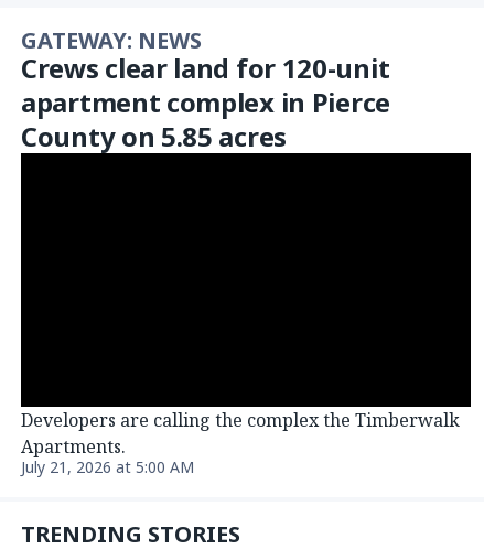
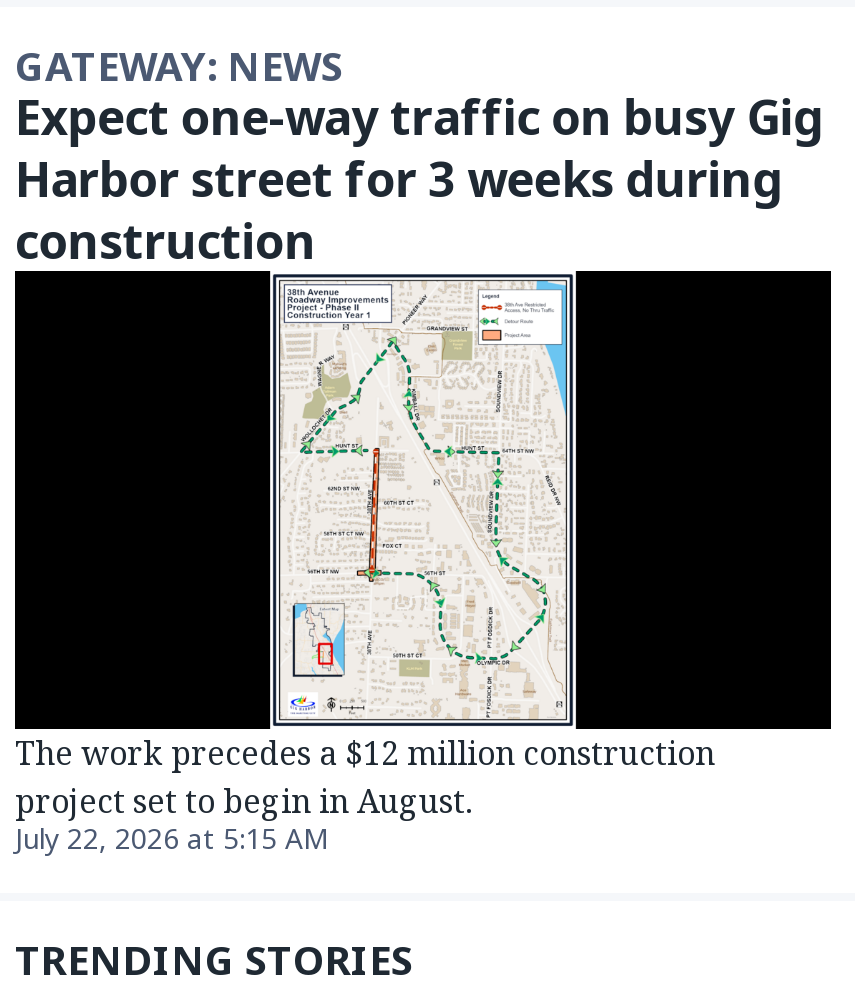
- Crews clear land for 120-unit
- apartment complex in Pierce
- County on 5.85 acres
+ Expect one-way traffic on busy Gig
+ Harbor street for 3 weeks during
+ construction

+ [image]

- Developers are calling the complex the Timberwalk
- Apartments.
- July 21, 2026 at 5:00 AM
+ The work precedes a $12 million construction
+ project set to begin in August.
+ July 22, 2026 at 5:15 AM
